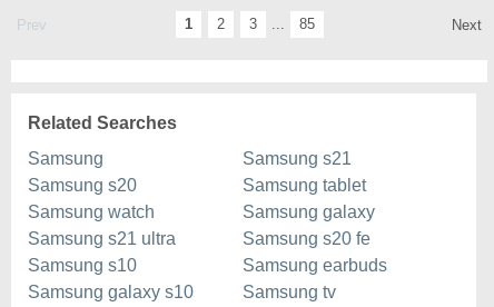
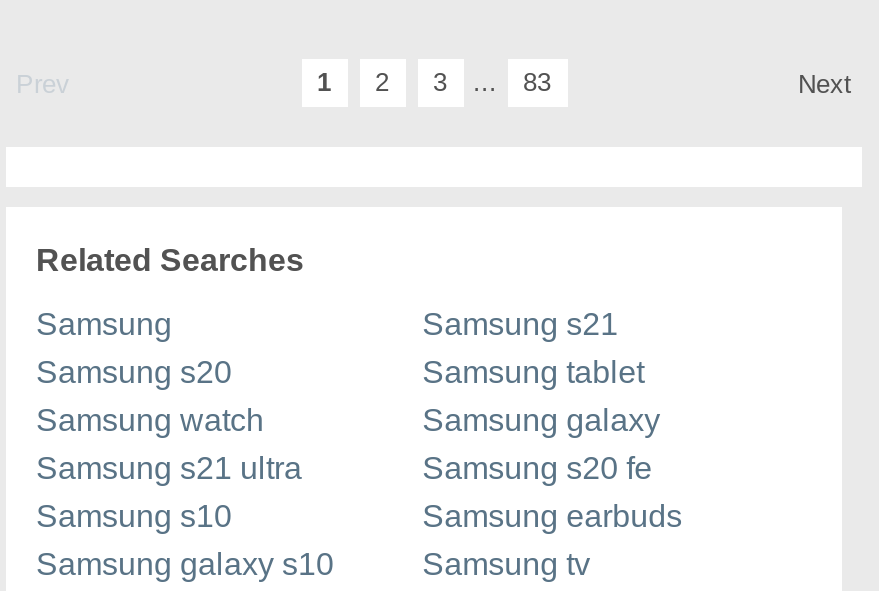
- 85
+ 83
